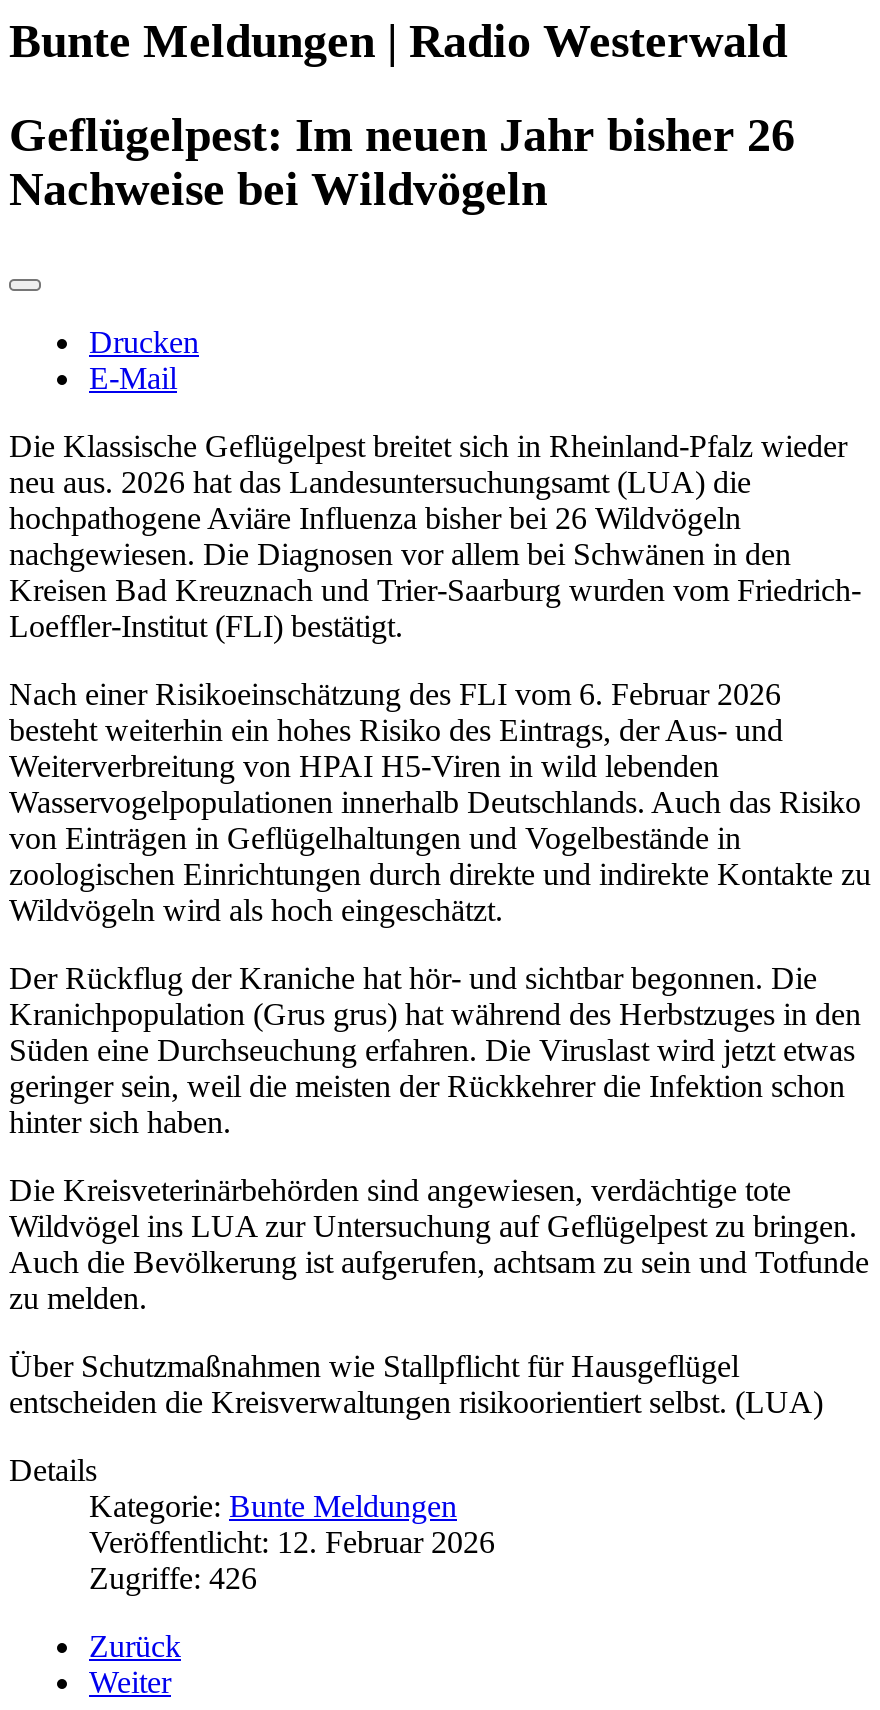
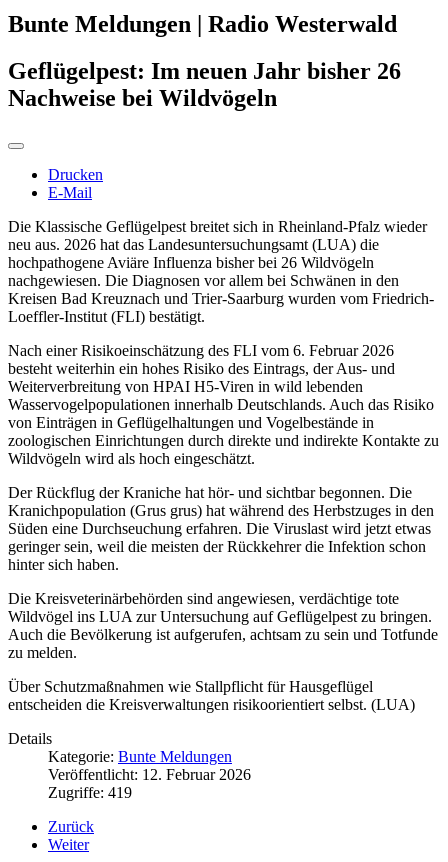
- Zugriffe: 426
+ Zugriffe: 419
